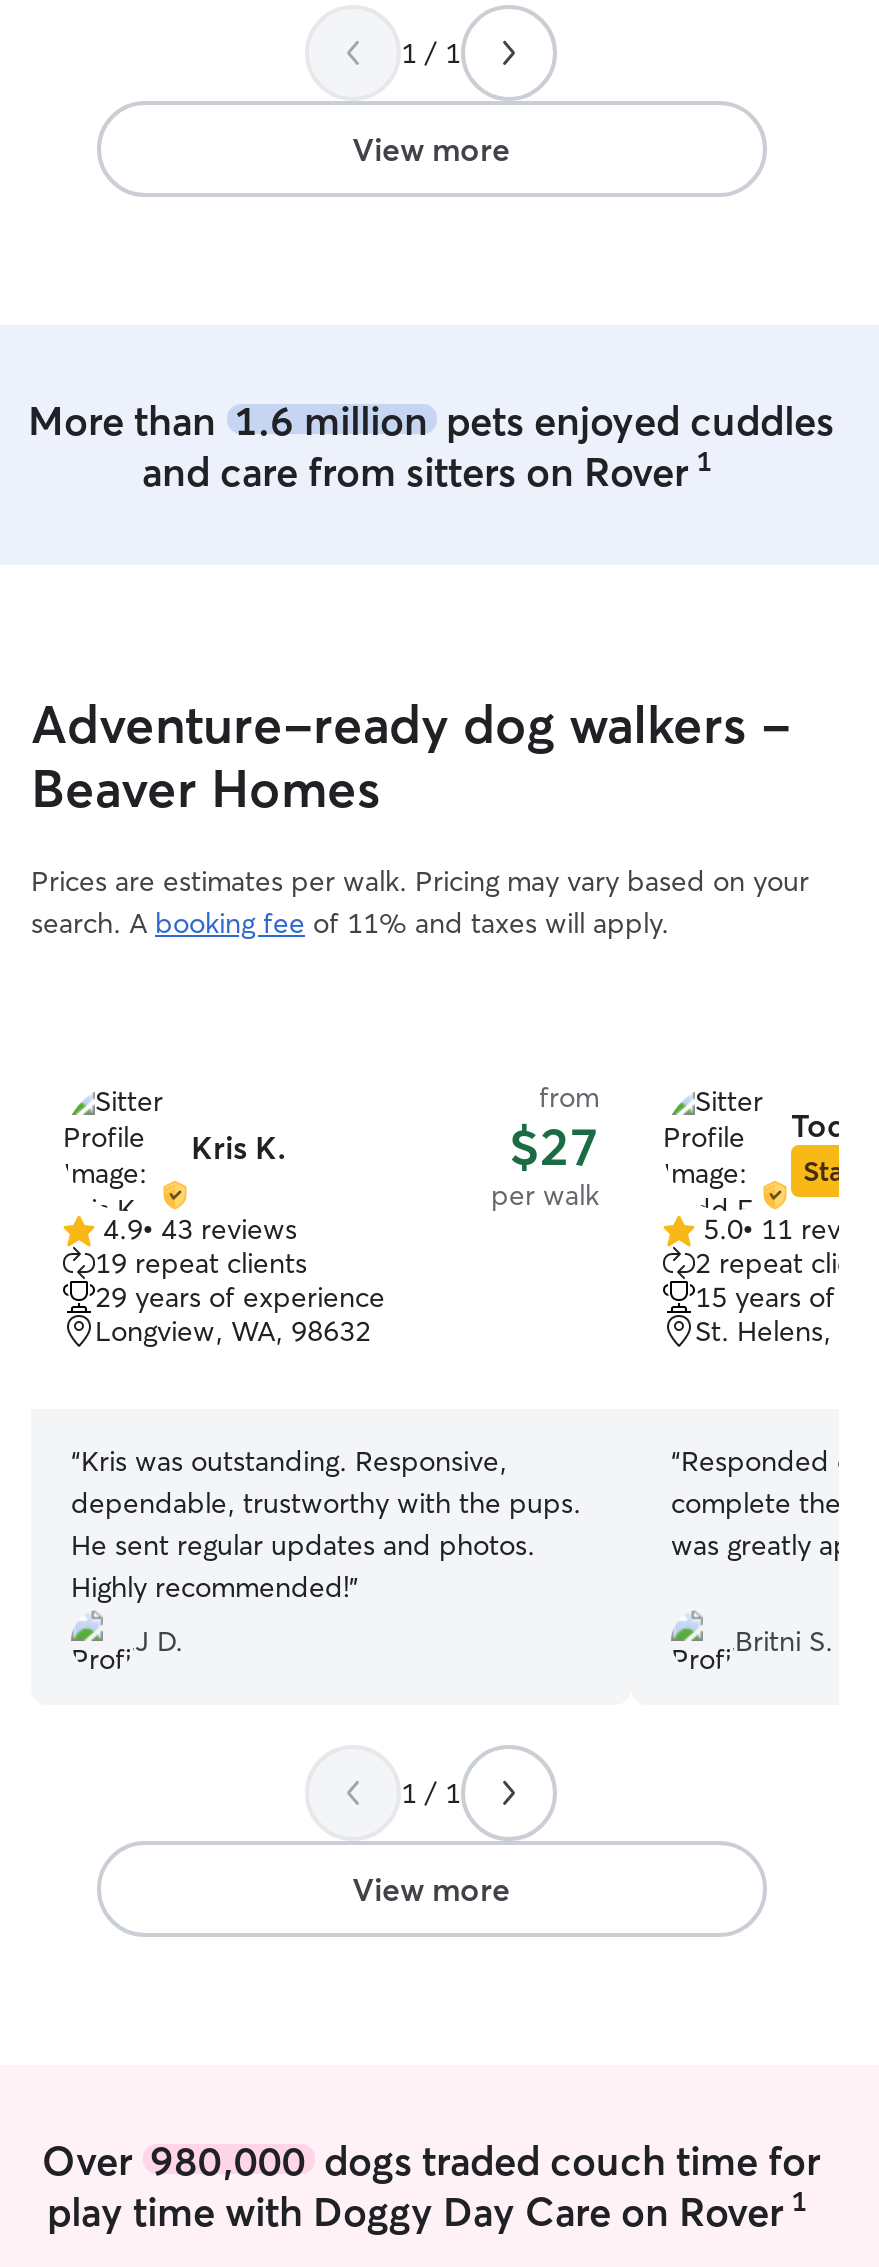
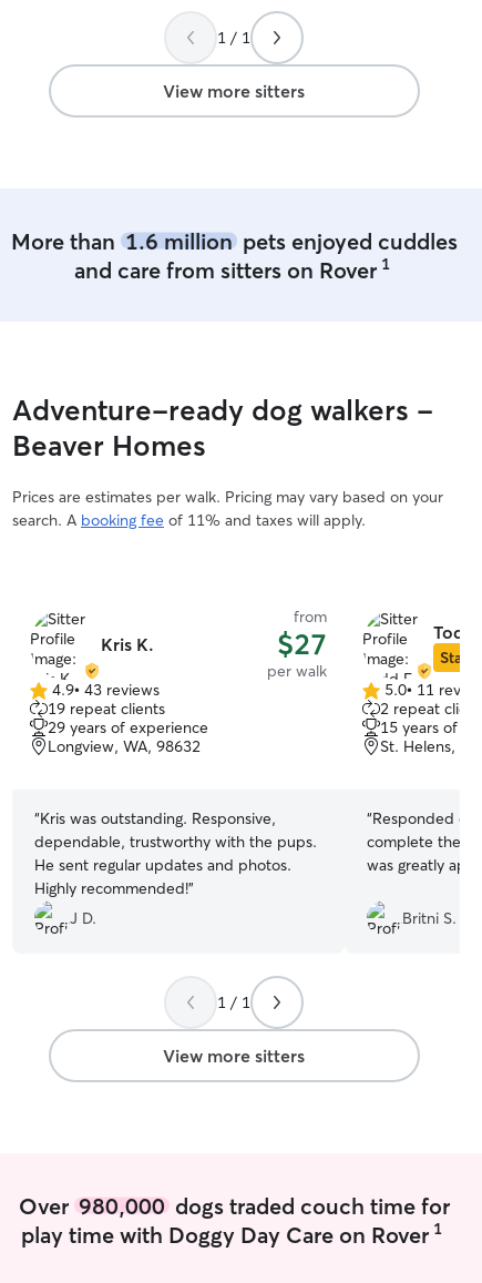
- View more
+ View more sitters

- View more
+ View more sitters
